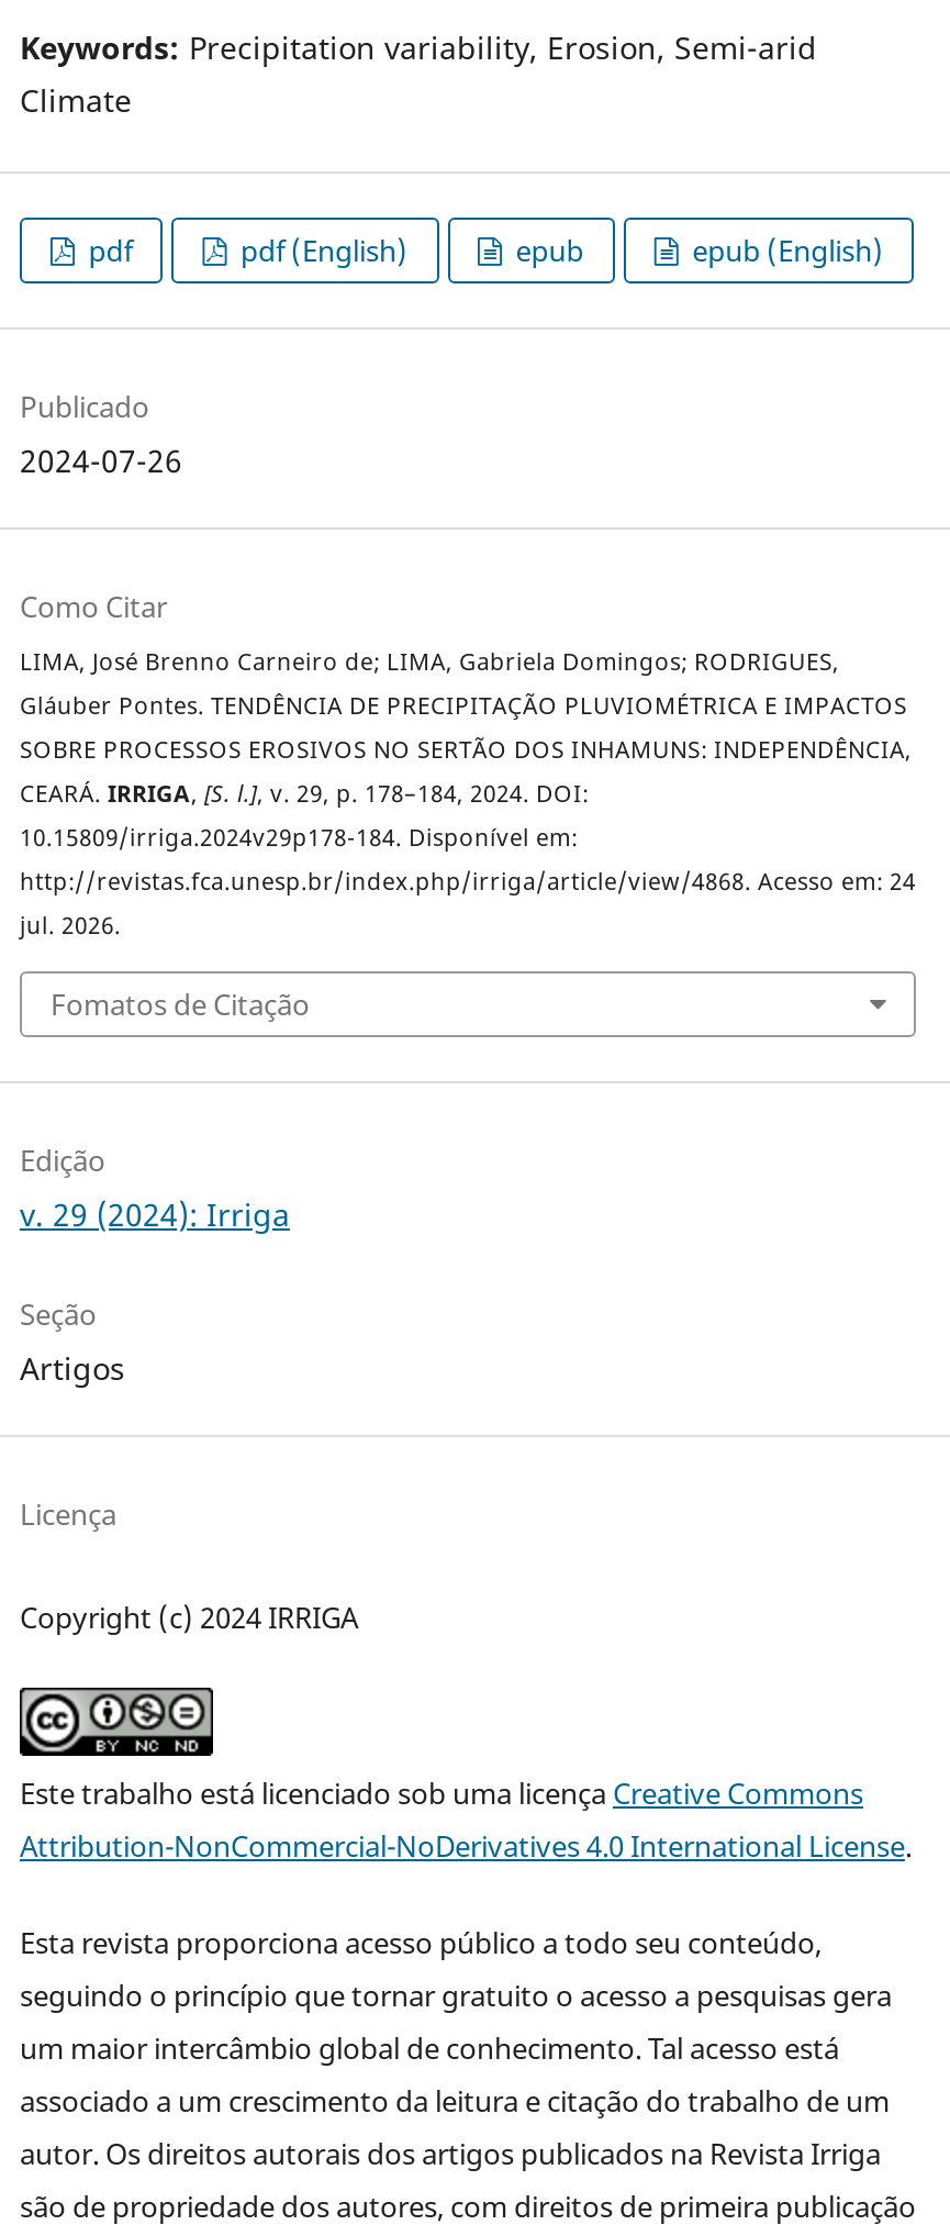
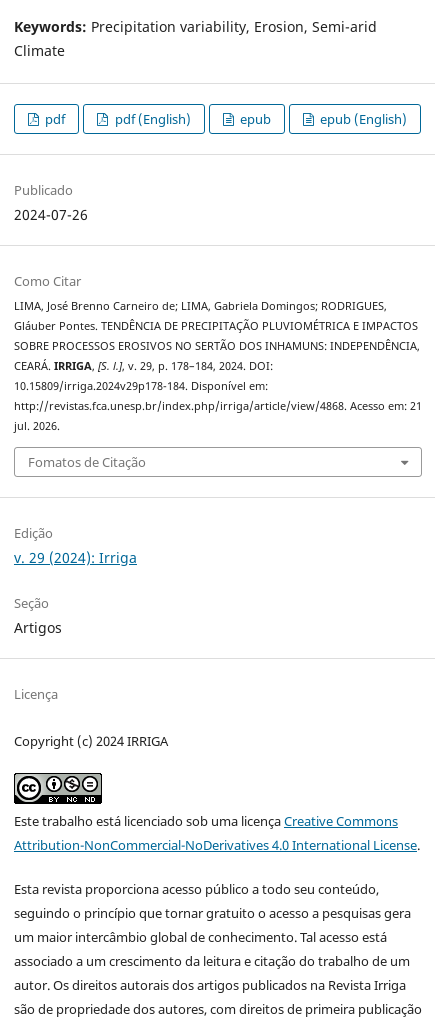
- http://revistas.fca.unesp.br/index.php/irriga/article/view/4868. Acesso em: 24
+ http://revistas.fca.unesp.br/index.php/irriga/article/view/4868. Acesso em: 21
